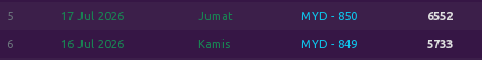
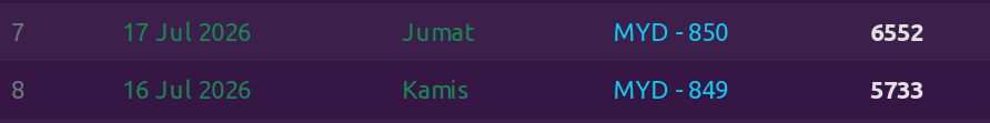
- 5
+ 7

- 6
+ 8
